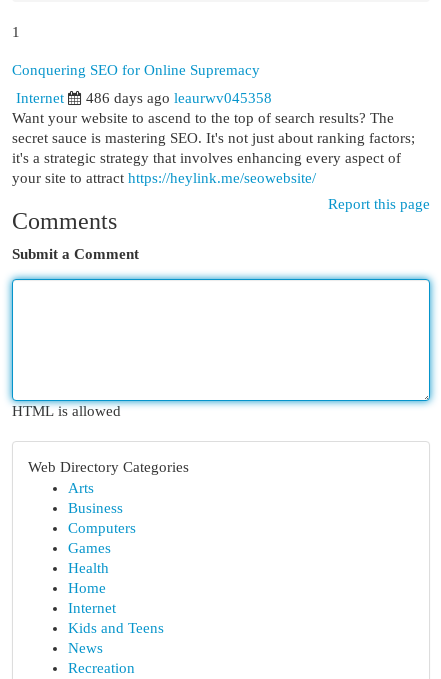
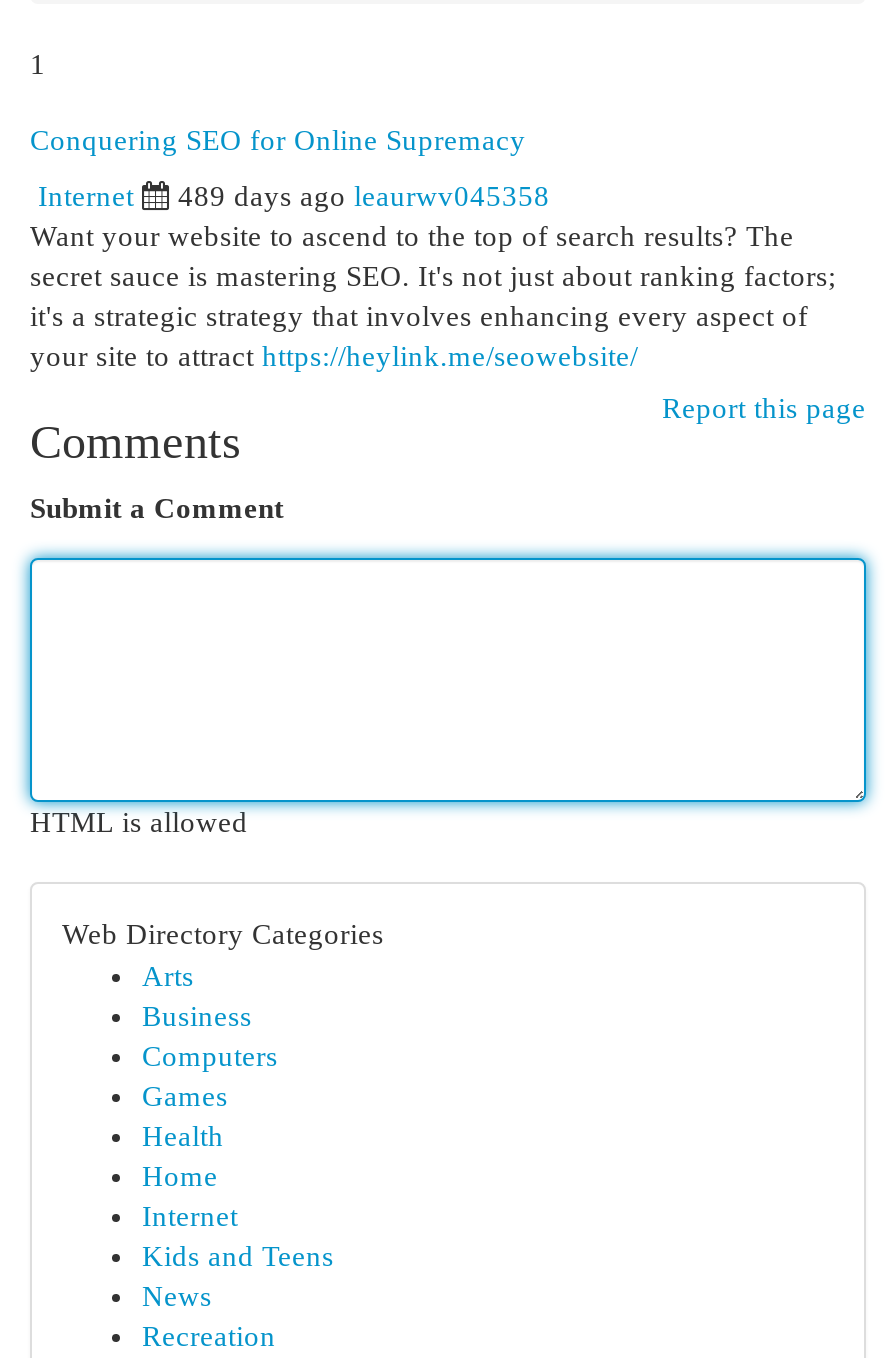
- 486 days ago leaurwv045358
+ 489 days ago leaurwv045358
